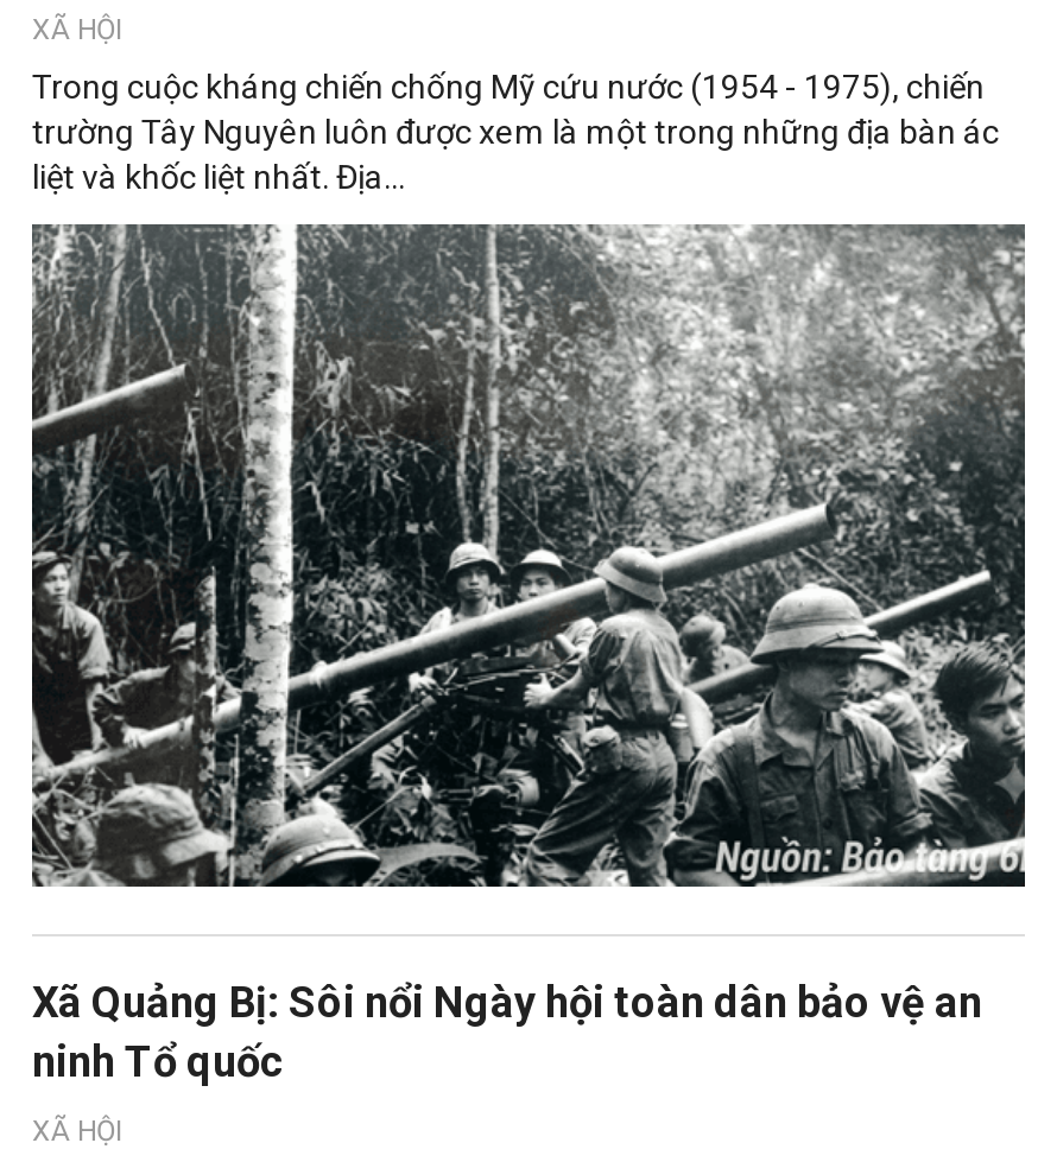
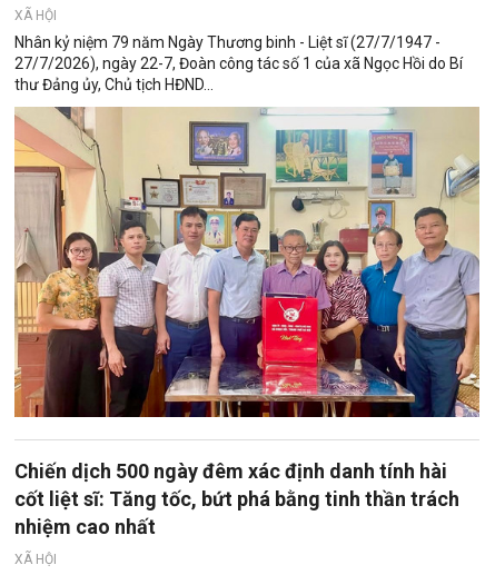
- Trong cuộc kháng chiến chống Mỹ cứu nước (1954 - 1975), chiến
- trường Tây Nguyên luôn được xem là một trong những địa bàn ác
- liệt và khốc liệt nhất. Địa...
+ Nhân kỷ niệm 79 năm Ngày Thương binh - Liệt sĩ (27/7/1947 -
+ 27/7/2026), ngày 22-7, Đoàn công tác số 1 của xã Ngọc Hồi do Bí
+ thư Đảng ủy, Chủ tịch HĐND...

- [image]
- Xã Quảng Bị: Sôi nổi Ngày hội toàn dân bảo vệ an
- ninh Tổ quốc
+ [image]
+ Chiến dịch 500 ngày đêm xác định danh tính hài
+ cốt liệt sĩ: Tăng tốc, bứt phá bằng tinh thần trách
+ nhiệm cao nhất
